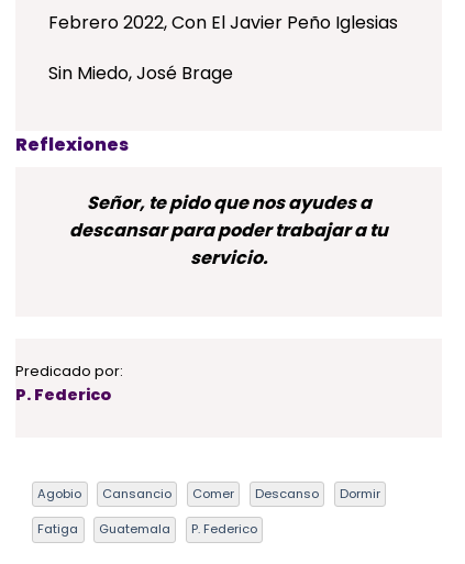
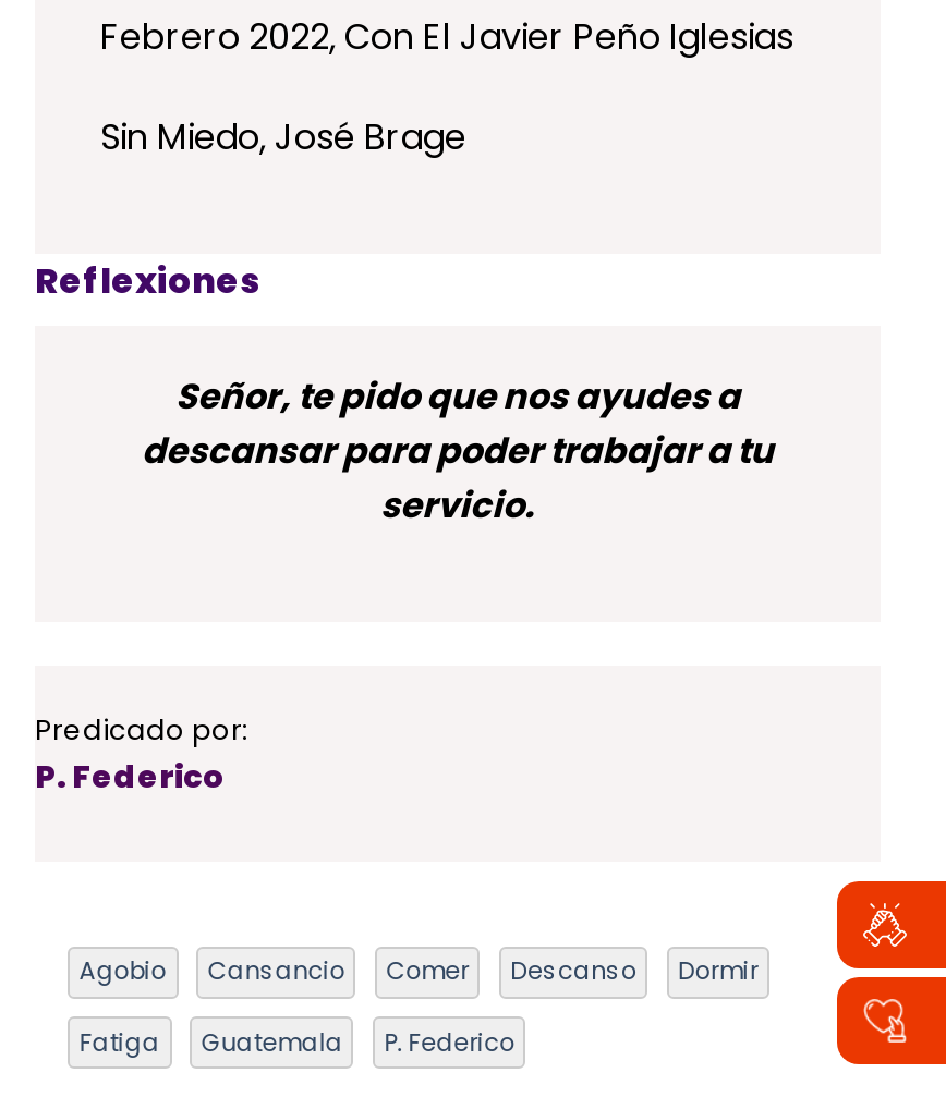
+ [image]
